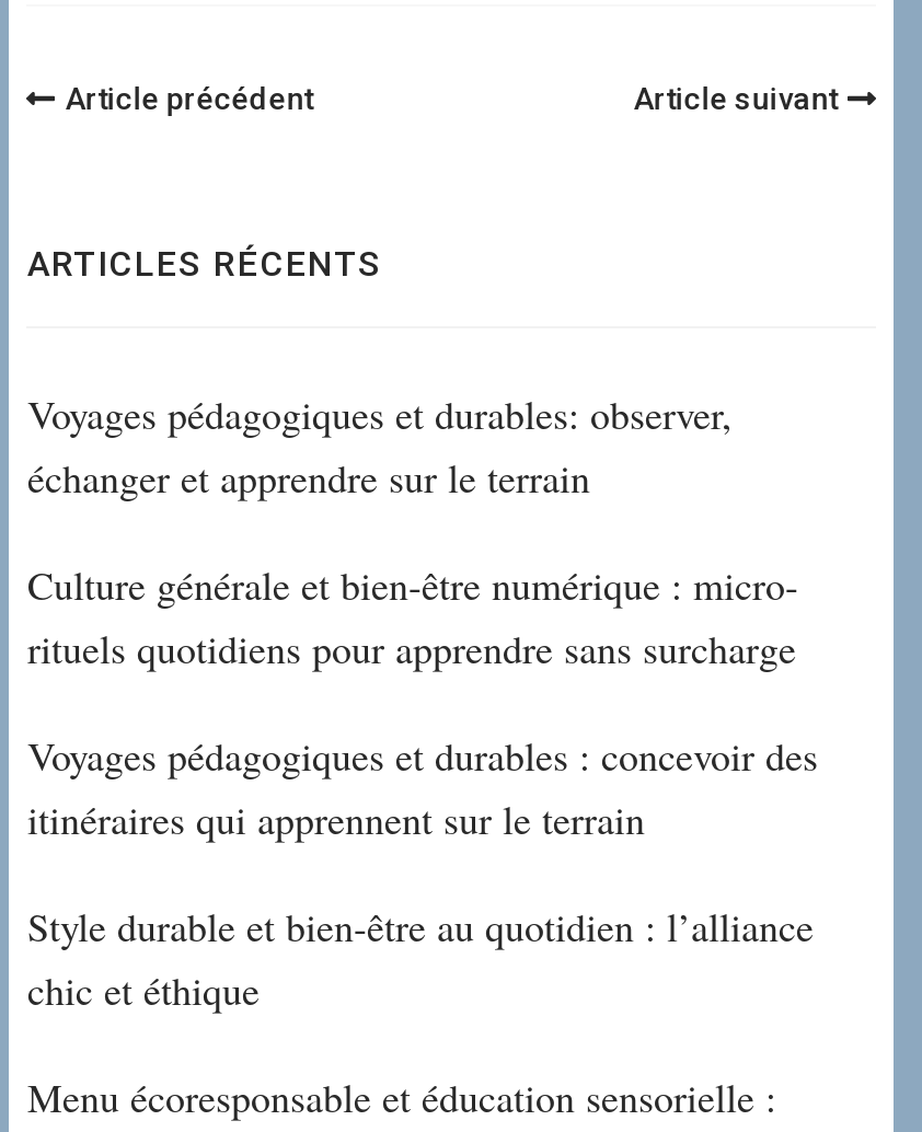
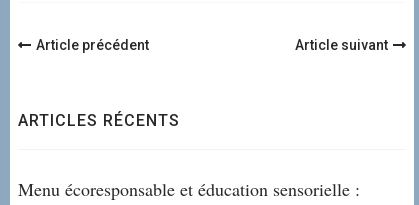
- Voyages pédagogiques et durables: observer,
- échanger et apprendre sur le terrain
- Culture générale et bien-être numérique : micro-
- rituels quotidiens pour apprendre sans surcharge
- Voyages pédagogiques et durables : concevoir des
- itinéraires qui apprennent sur le terrain
- Style durable et bien-être au quotidien : l’alliance
- chic et éthique
